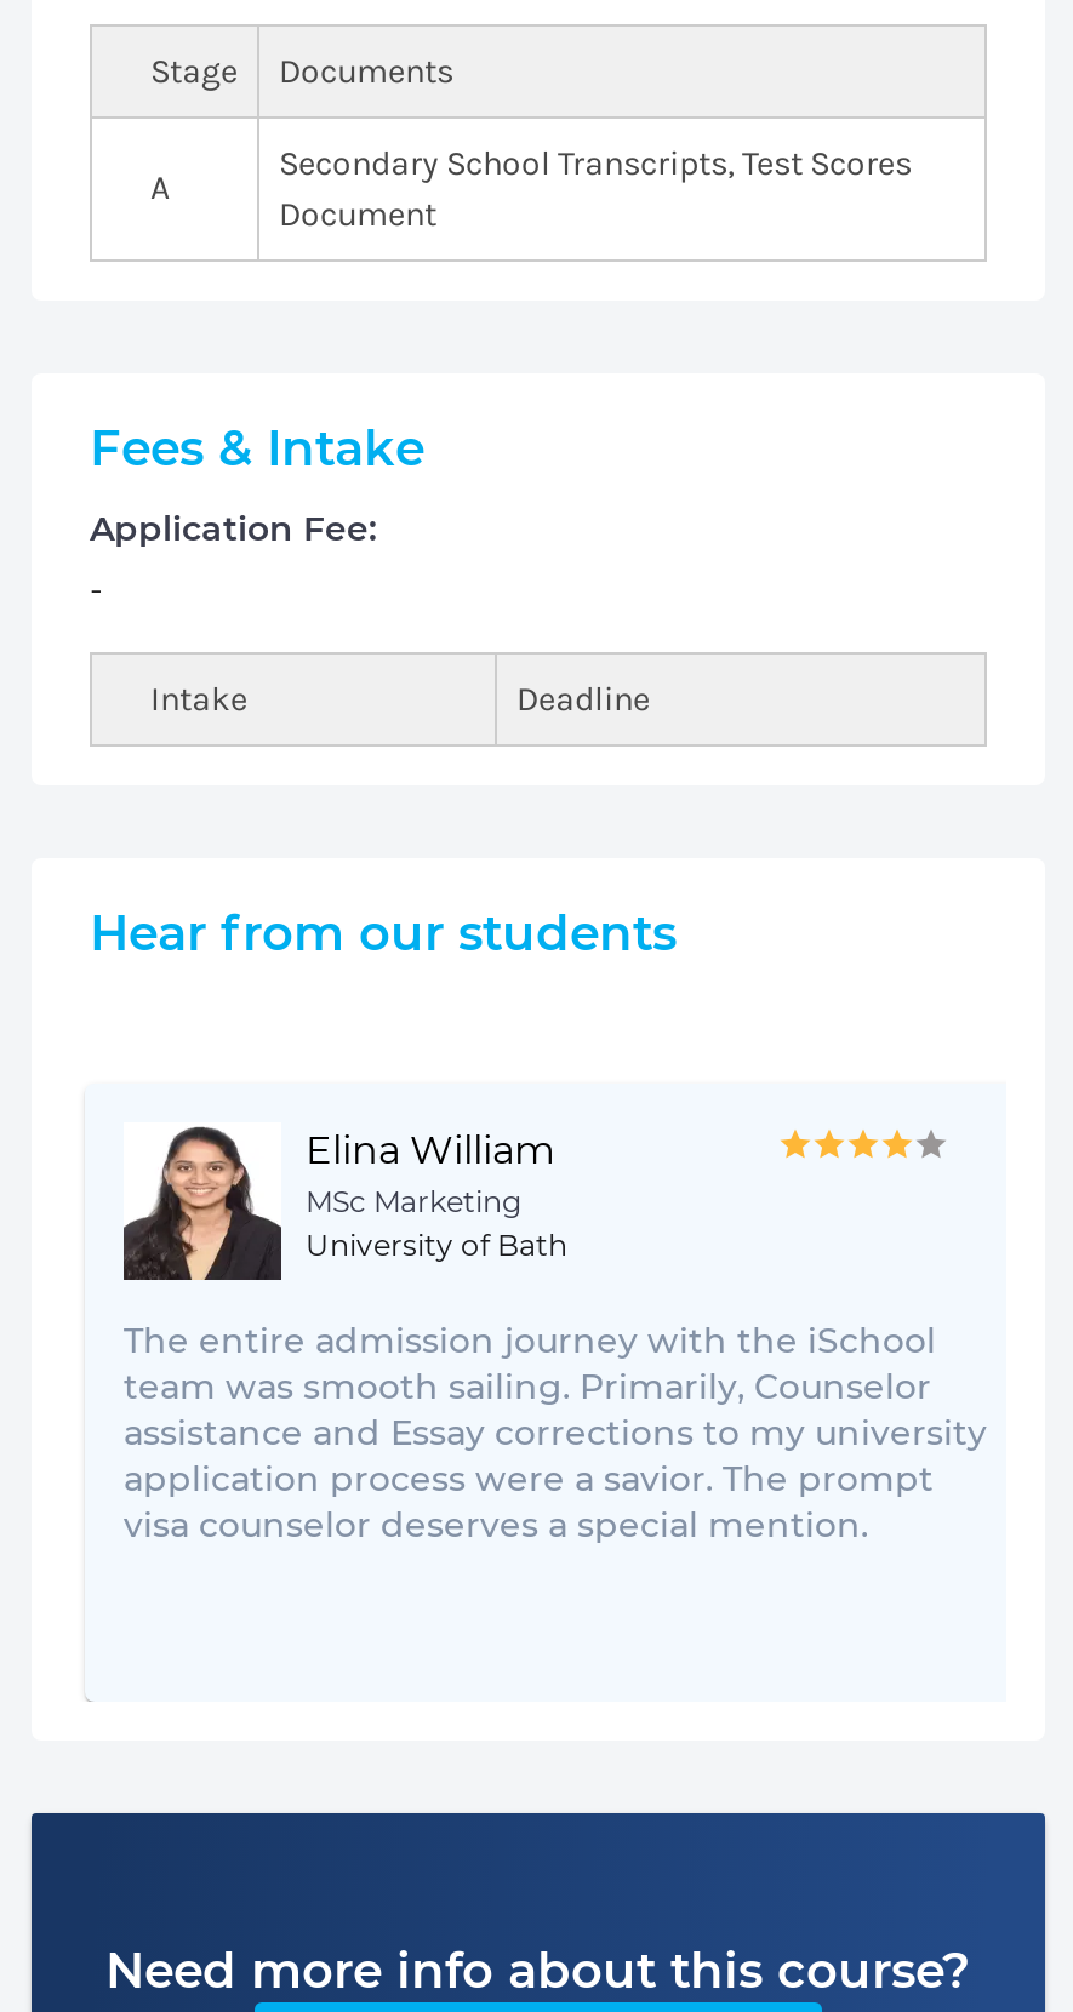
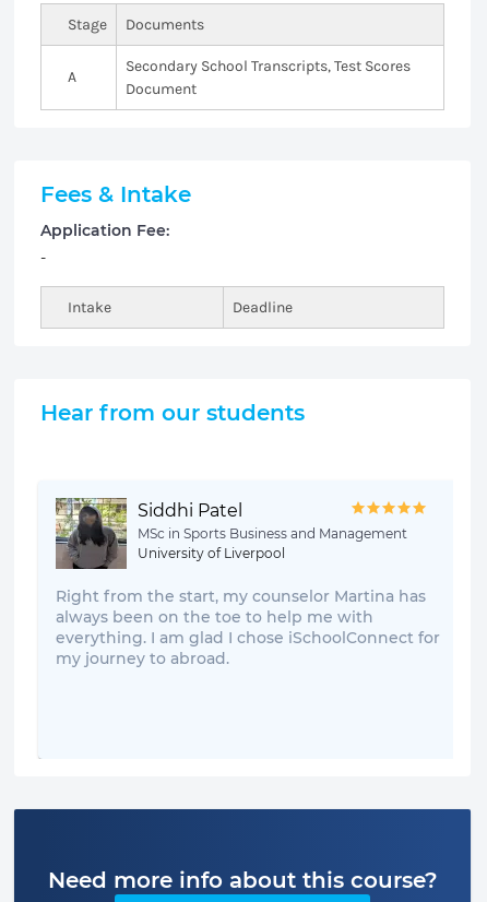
- [image]
- Elina William
- MSc Marketing
- University of Bath
+ [image]
+ Siddhi Patel
+ MSc in Sports Business and Management
+ University of Liverpool

- The entire admission journey with the iSchool
- team was smooth sailing. Primarily, Counselor
- assistance and Essay corrections to my university
- application process were a savior. The prompt
- visa counselor deserves a special mention.
+ Right from the start, my counselor Martina has
+ always been on the toe to help me with
+ everything. I am glad I chose iSchoolConnect for
+ my journey to abroad.
